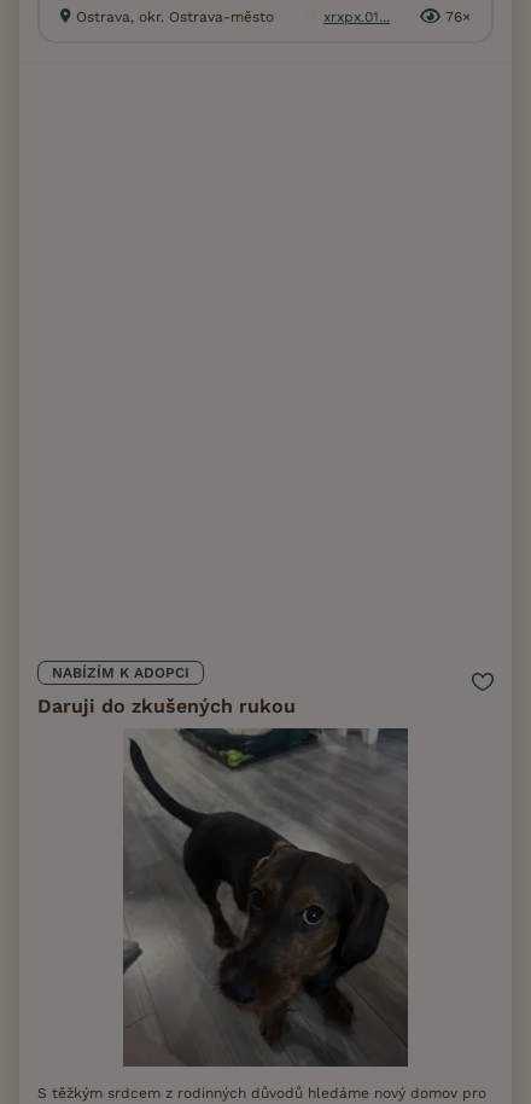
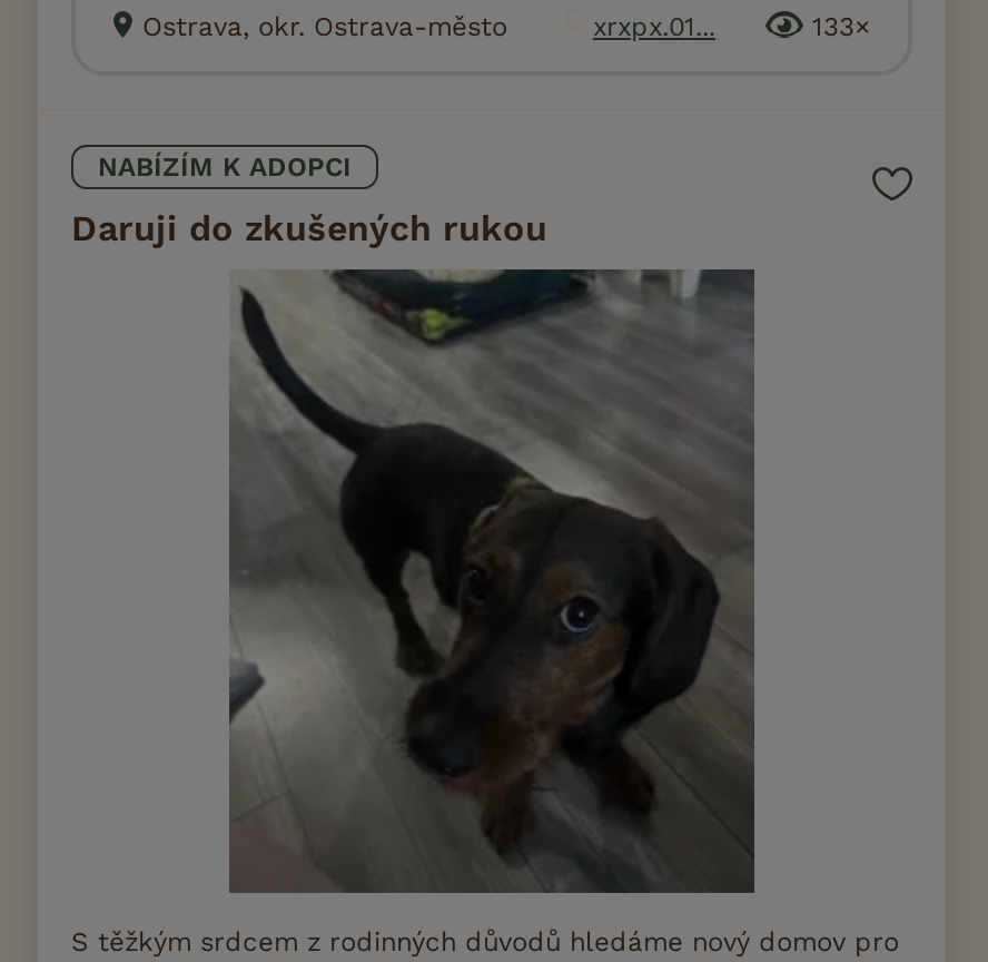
- 76×
+ 133×
